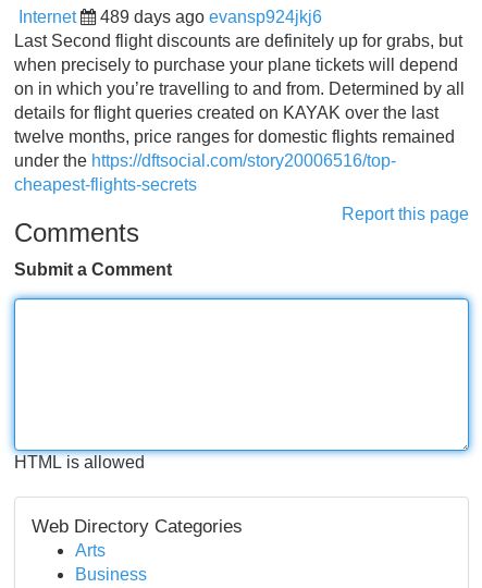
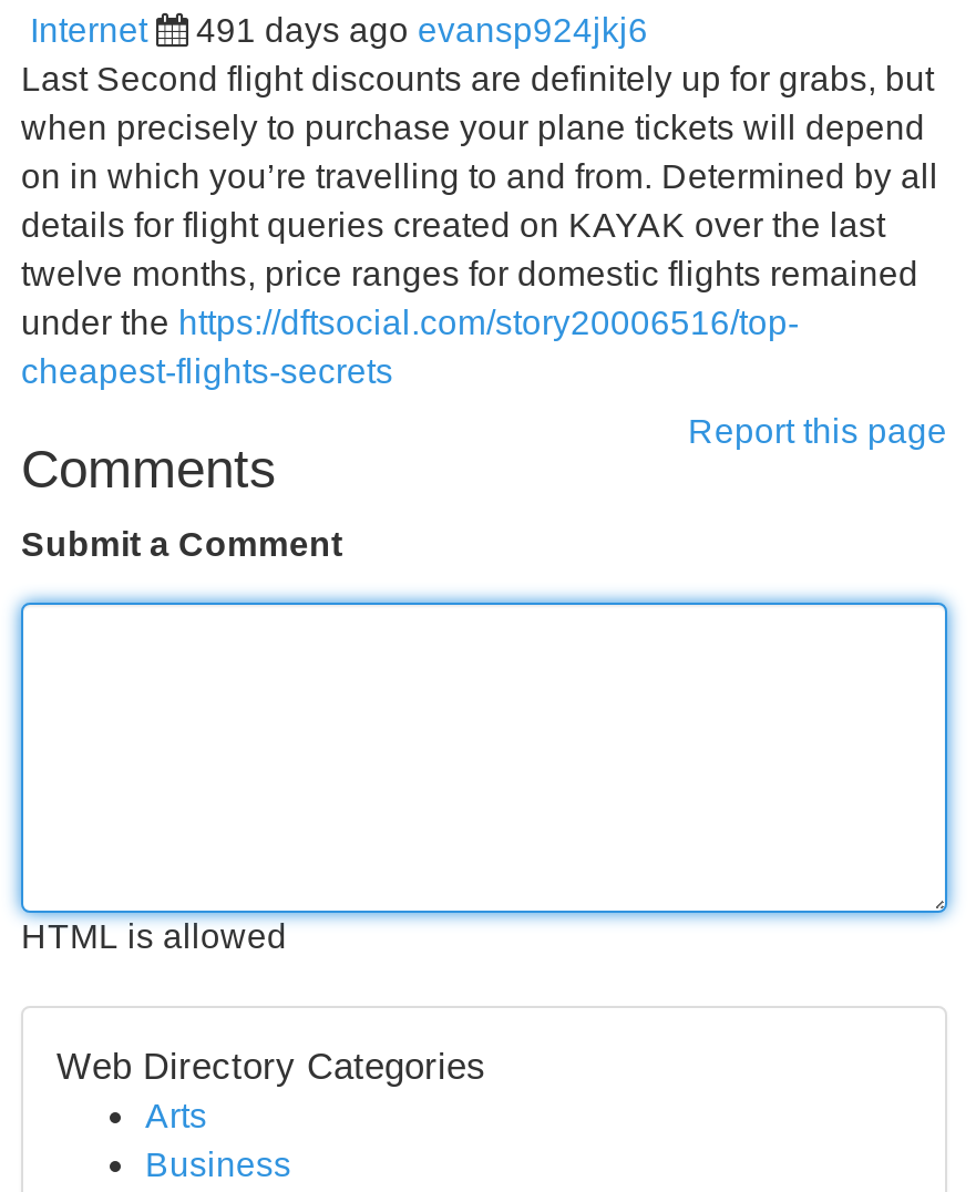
- 489 days ago evansp924jkj6
+ 491 days ago evansp924jkj6
